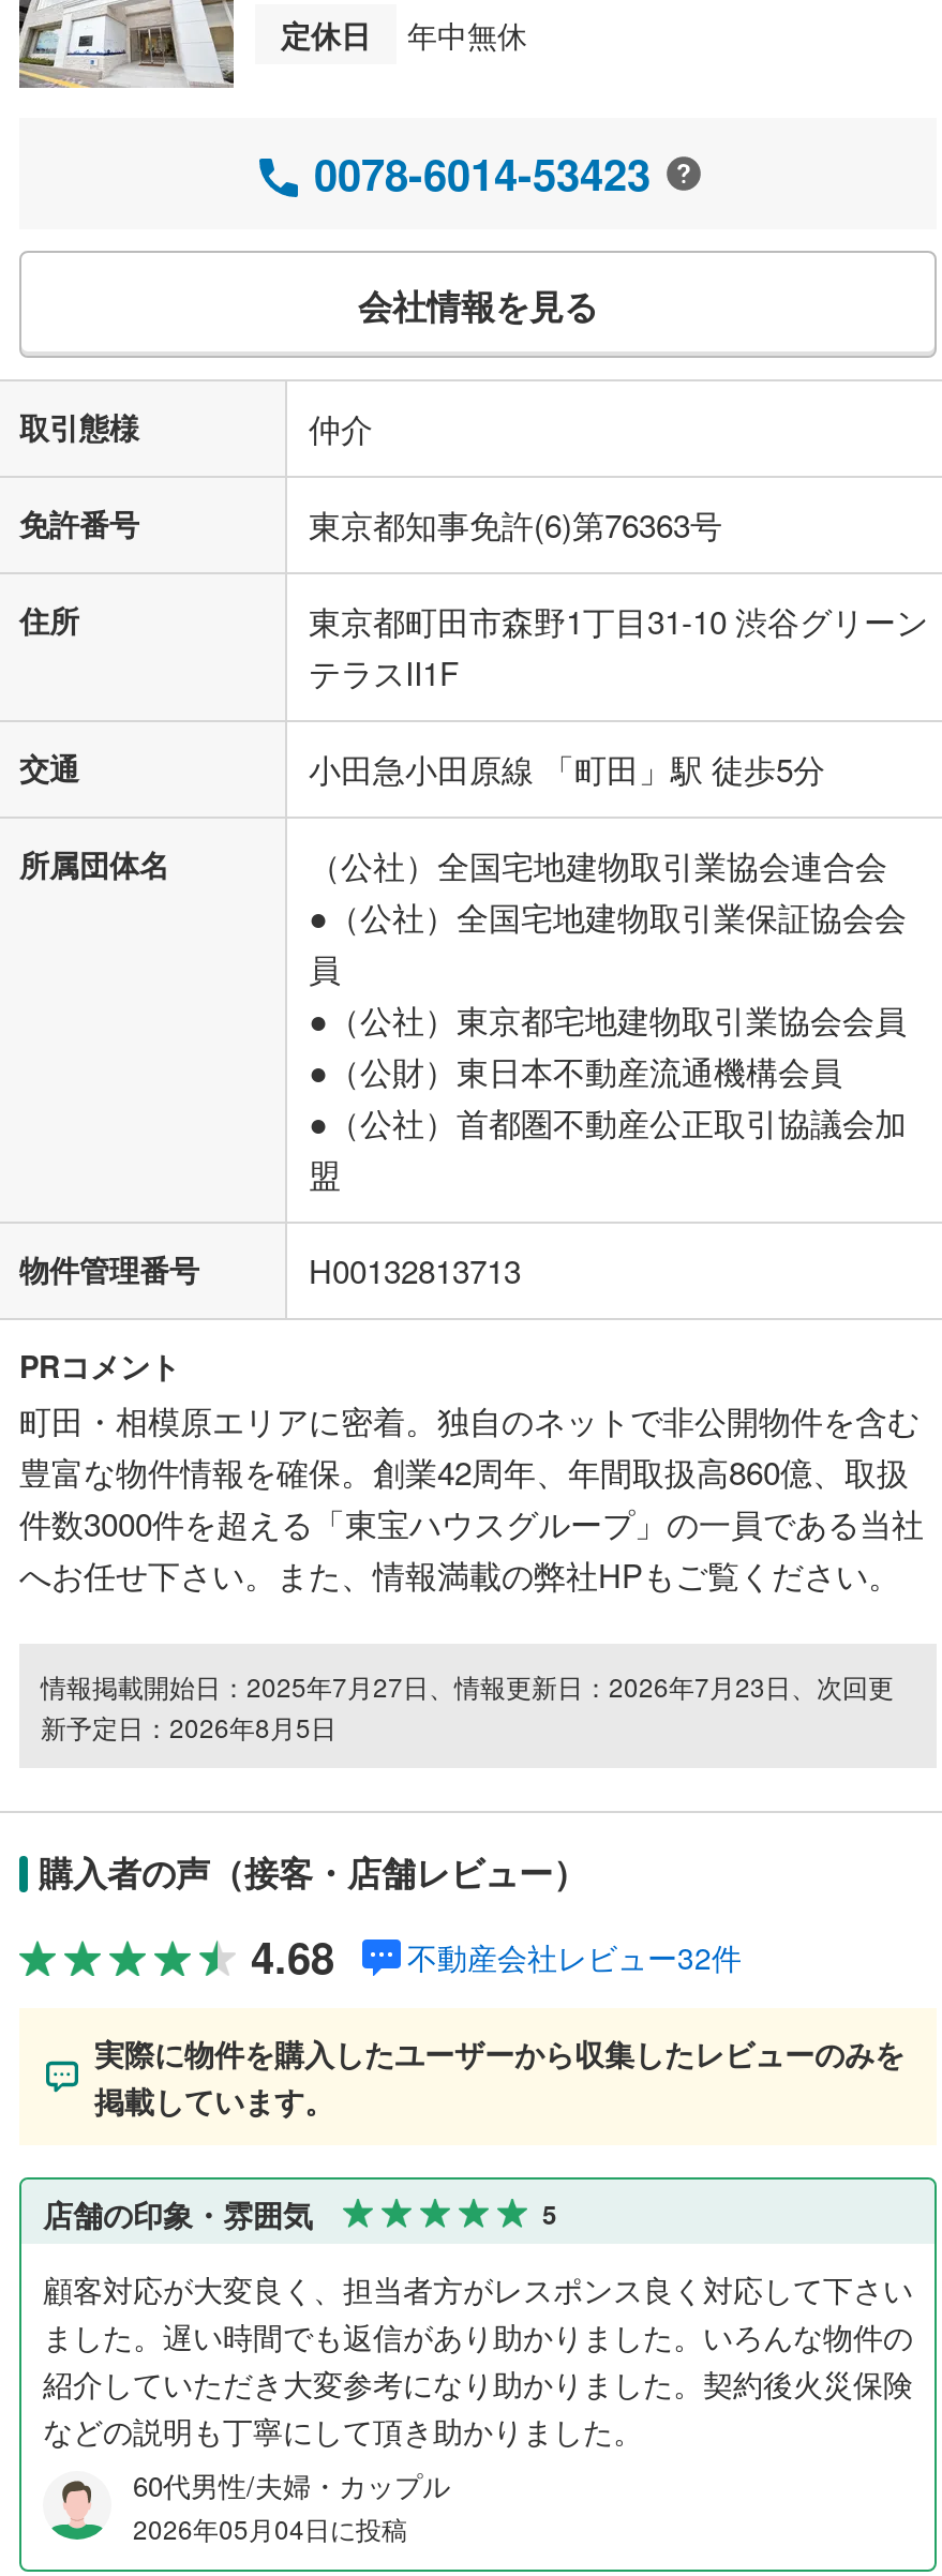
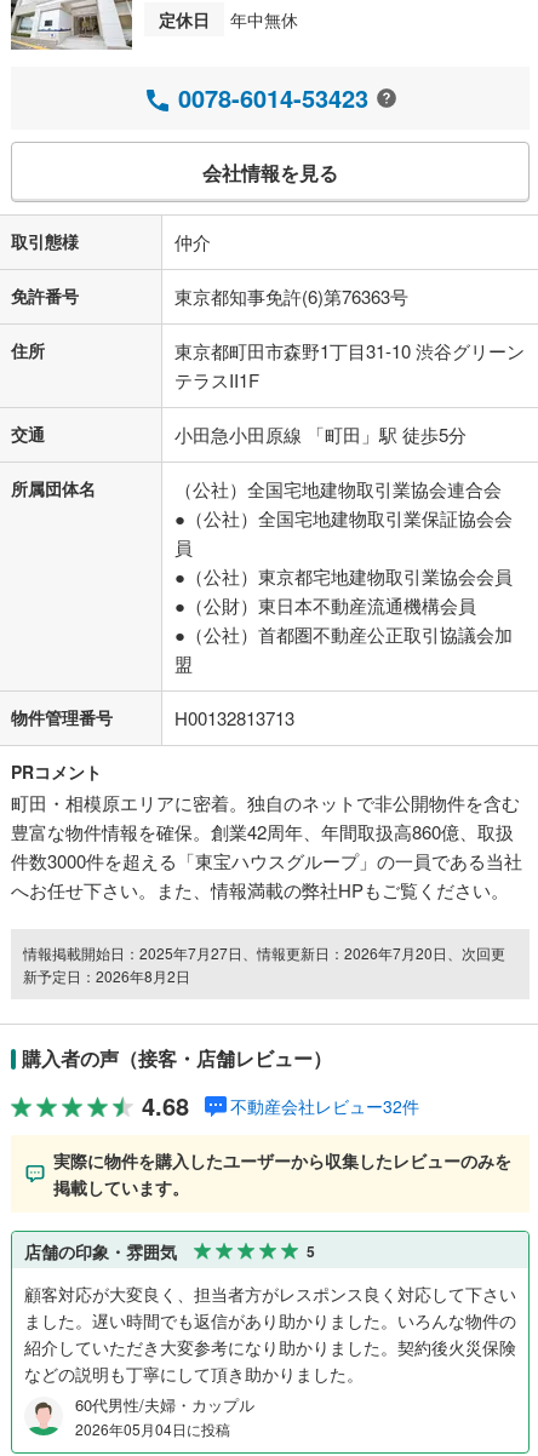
- 情報掲載開始日：2025年7月27日、情報更新日：2026年7月23日、次回更
+ 情報掲載開始日：2025年7月27日、情報更新日：2026年7月20日、次回更

- 新予定日：2026年8月5日
+ 新予定日：2026年8月2日
